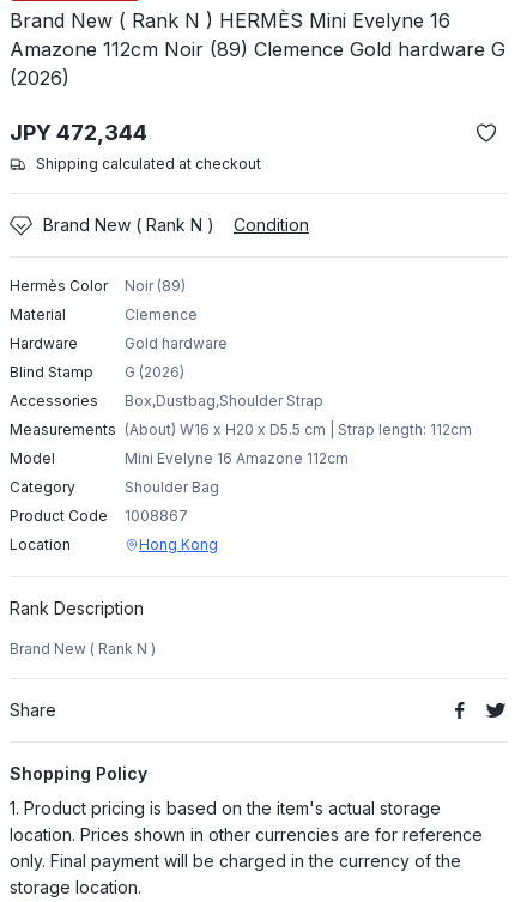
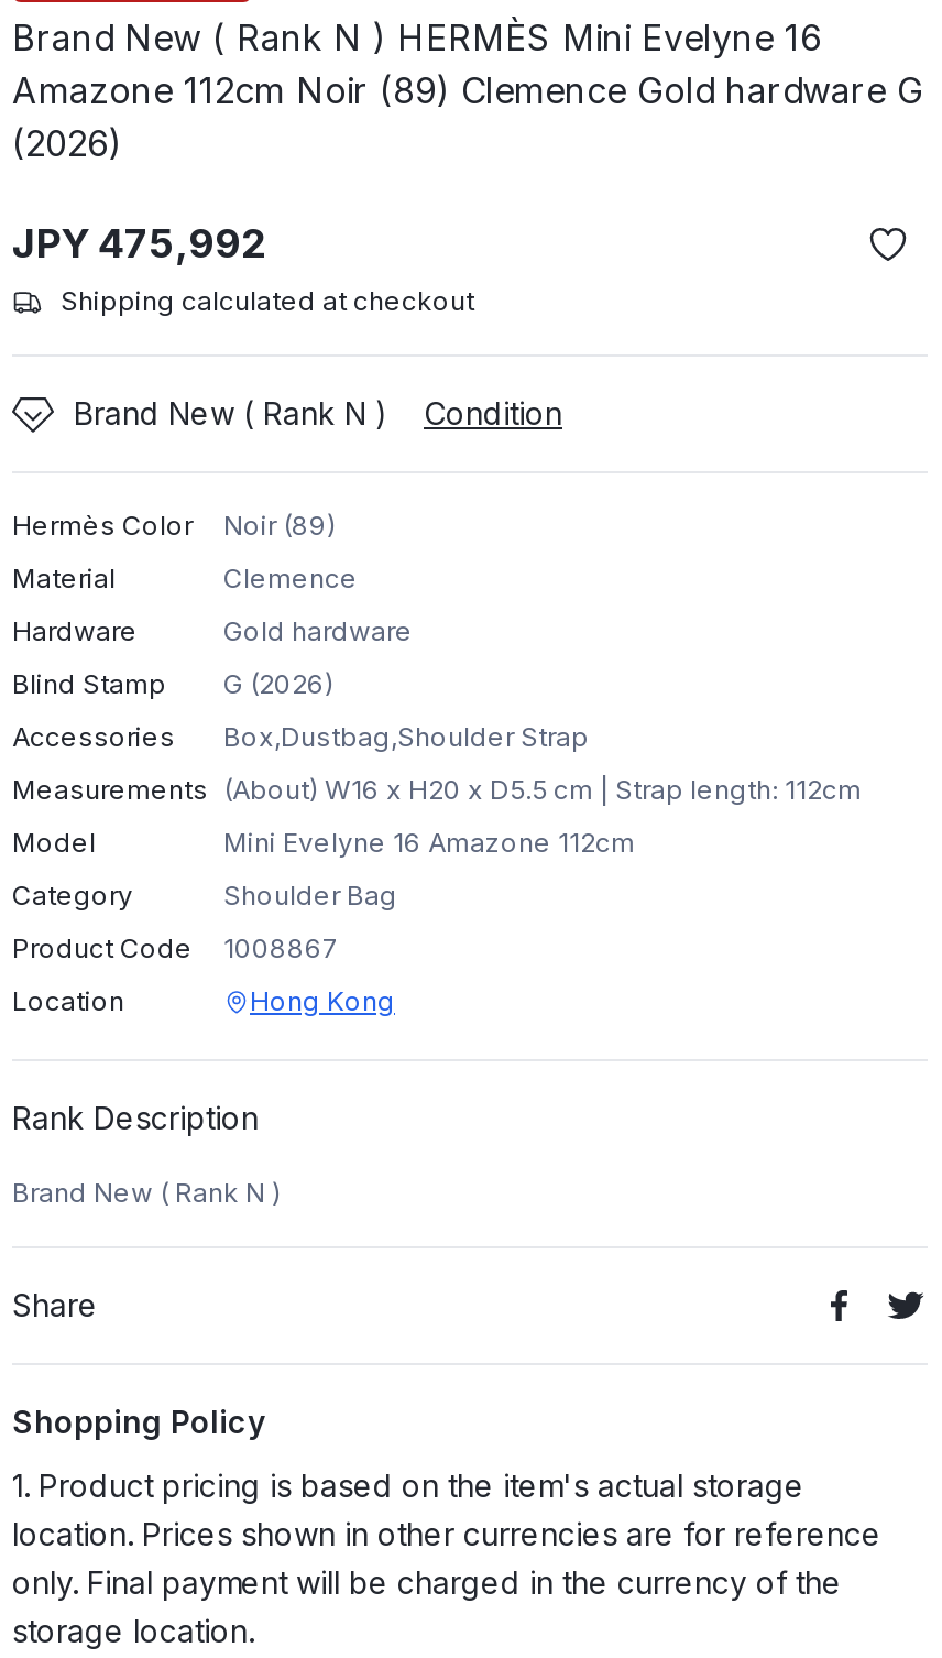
- JPY 472,344
+ JPY 475,992
